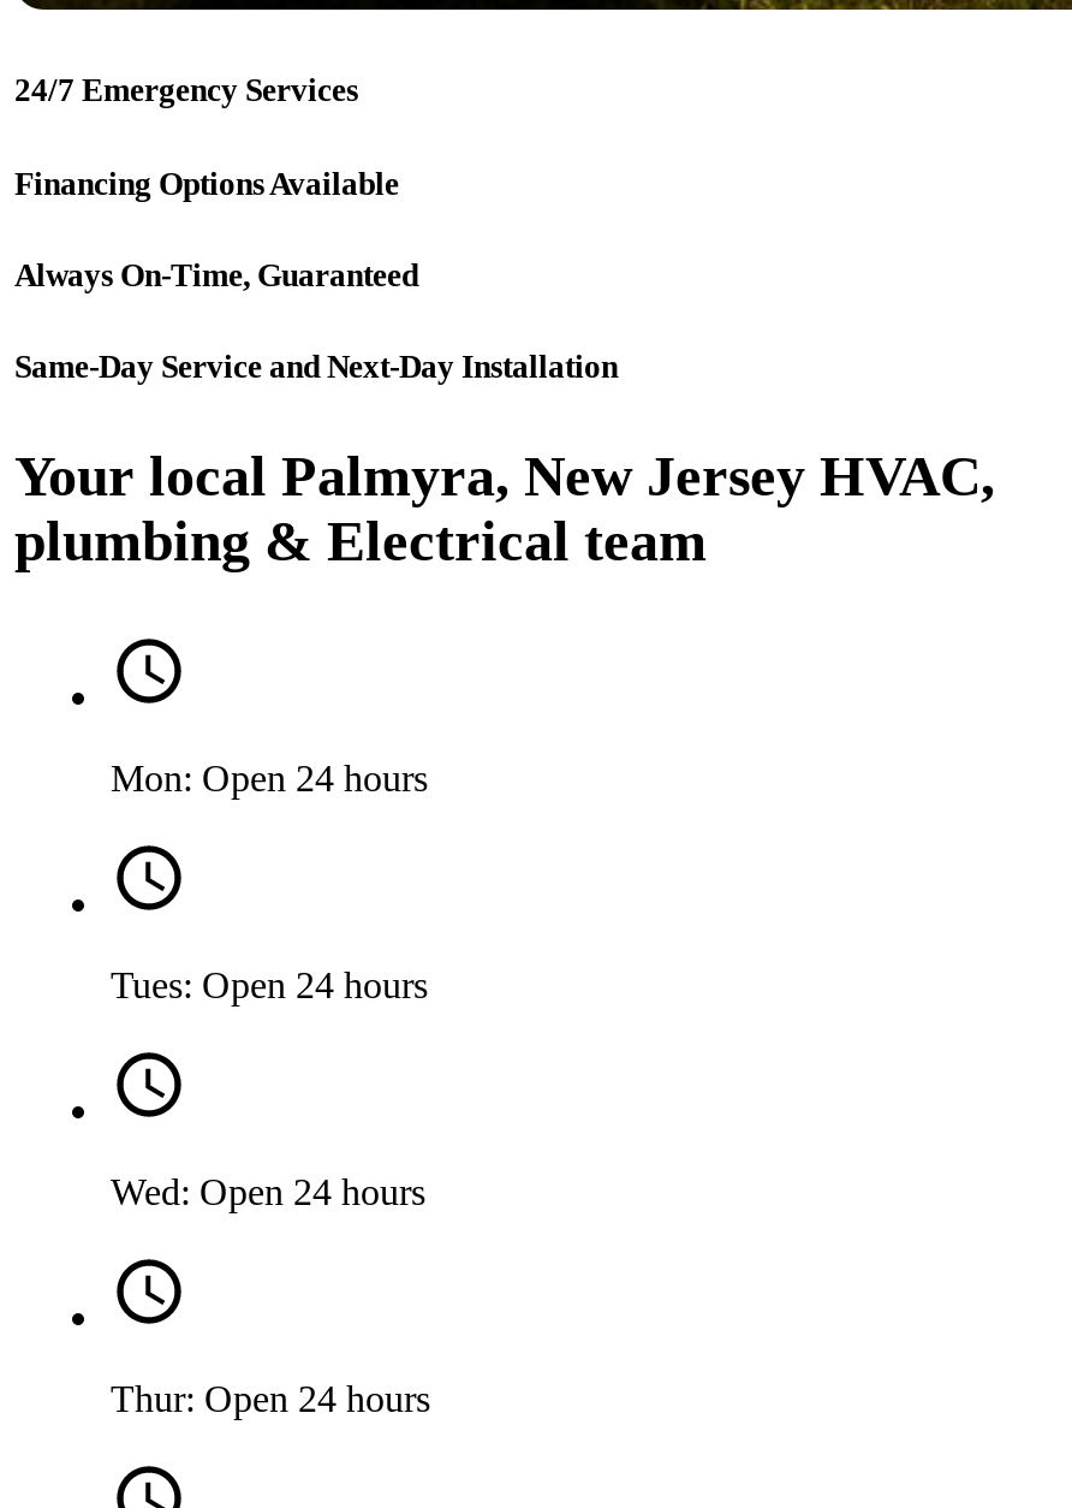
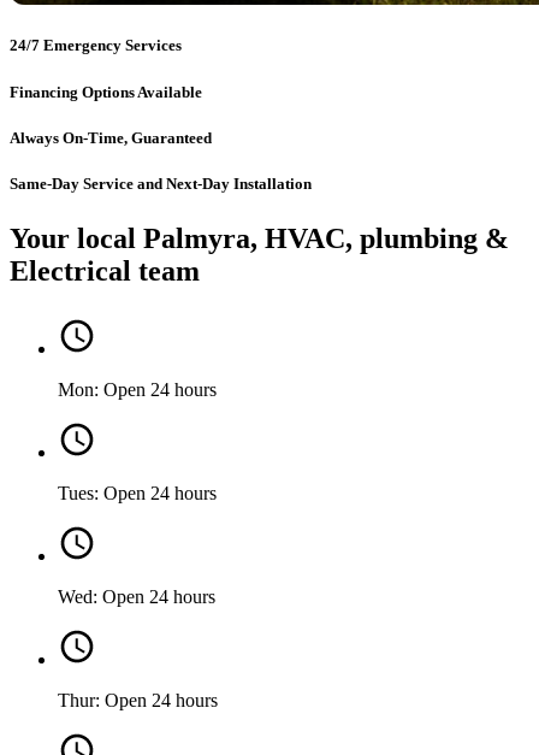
- Your local Palmyra, New Jersey HVAC,
- plumbing & Electrical team
+ Your local Palmyra, HVAC, plumbing &
+ Electrical team
